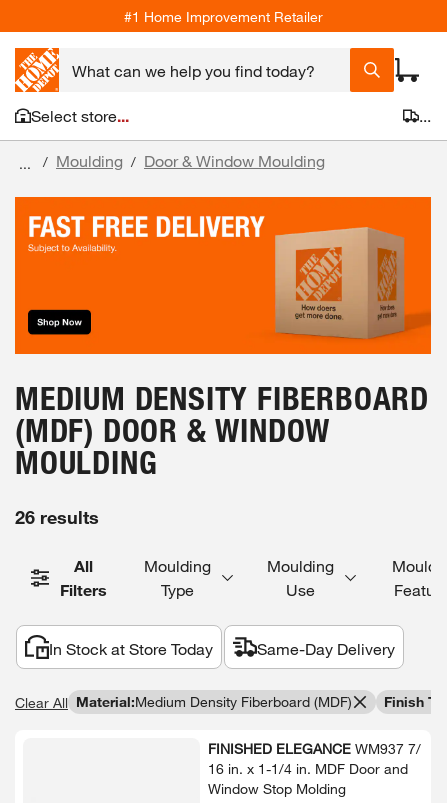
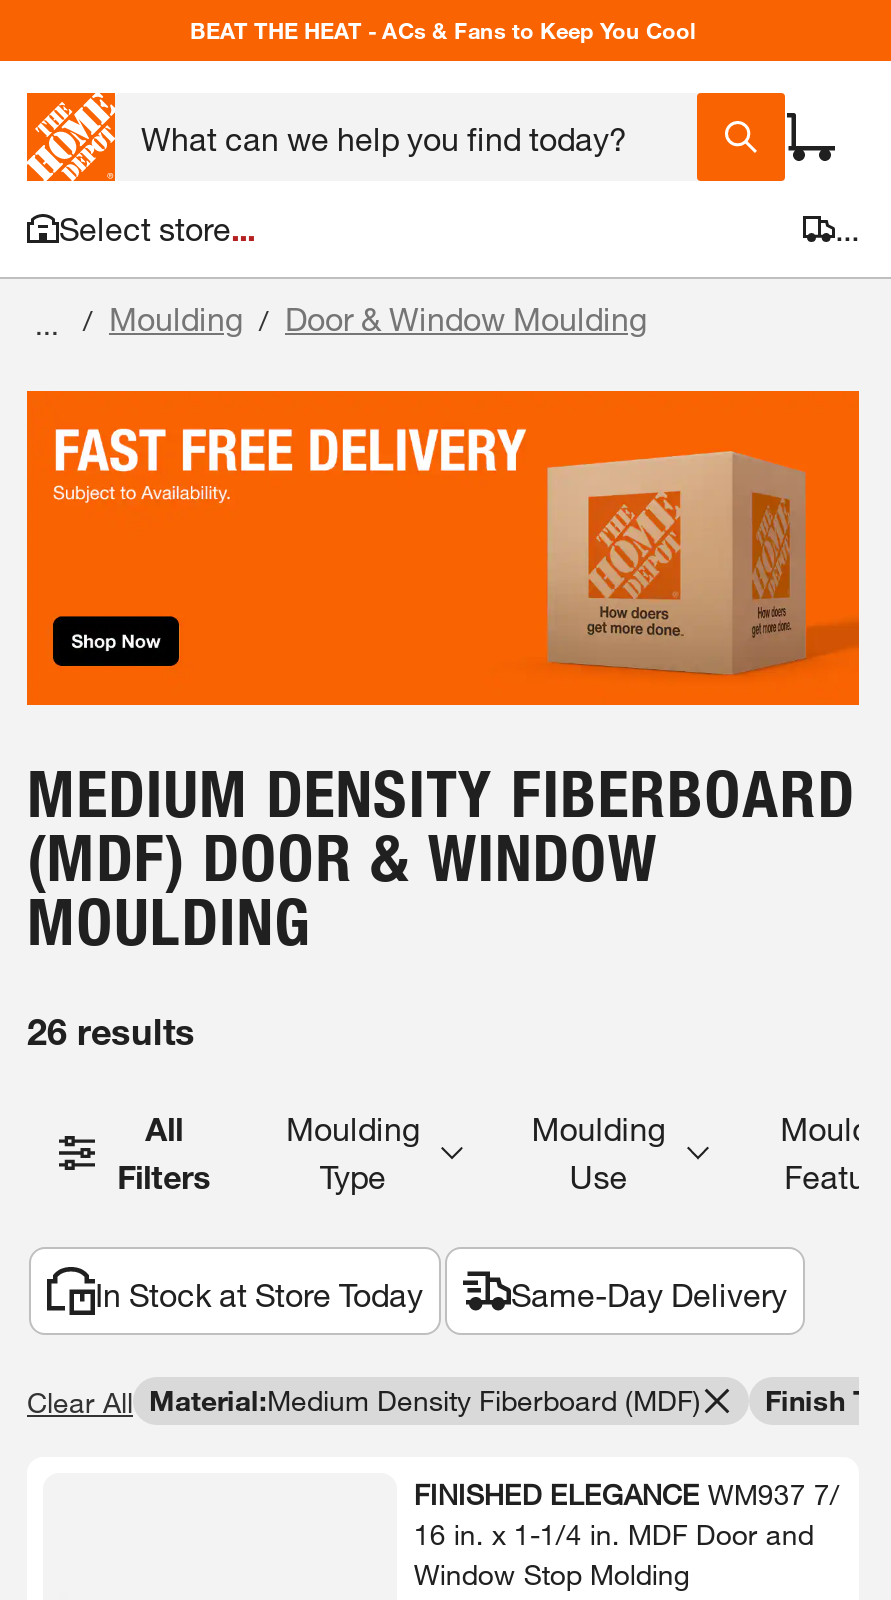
- #1 Home Improvement Retailer
+ BEAT THE HEAT - ACs & Fans to Keep You Cool
